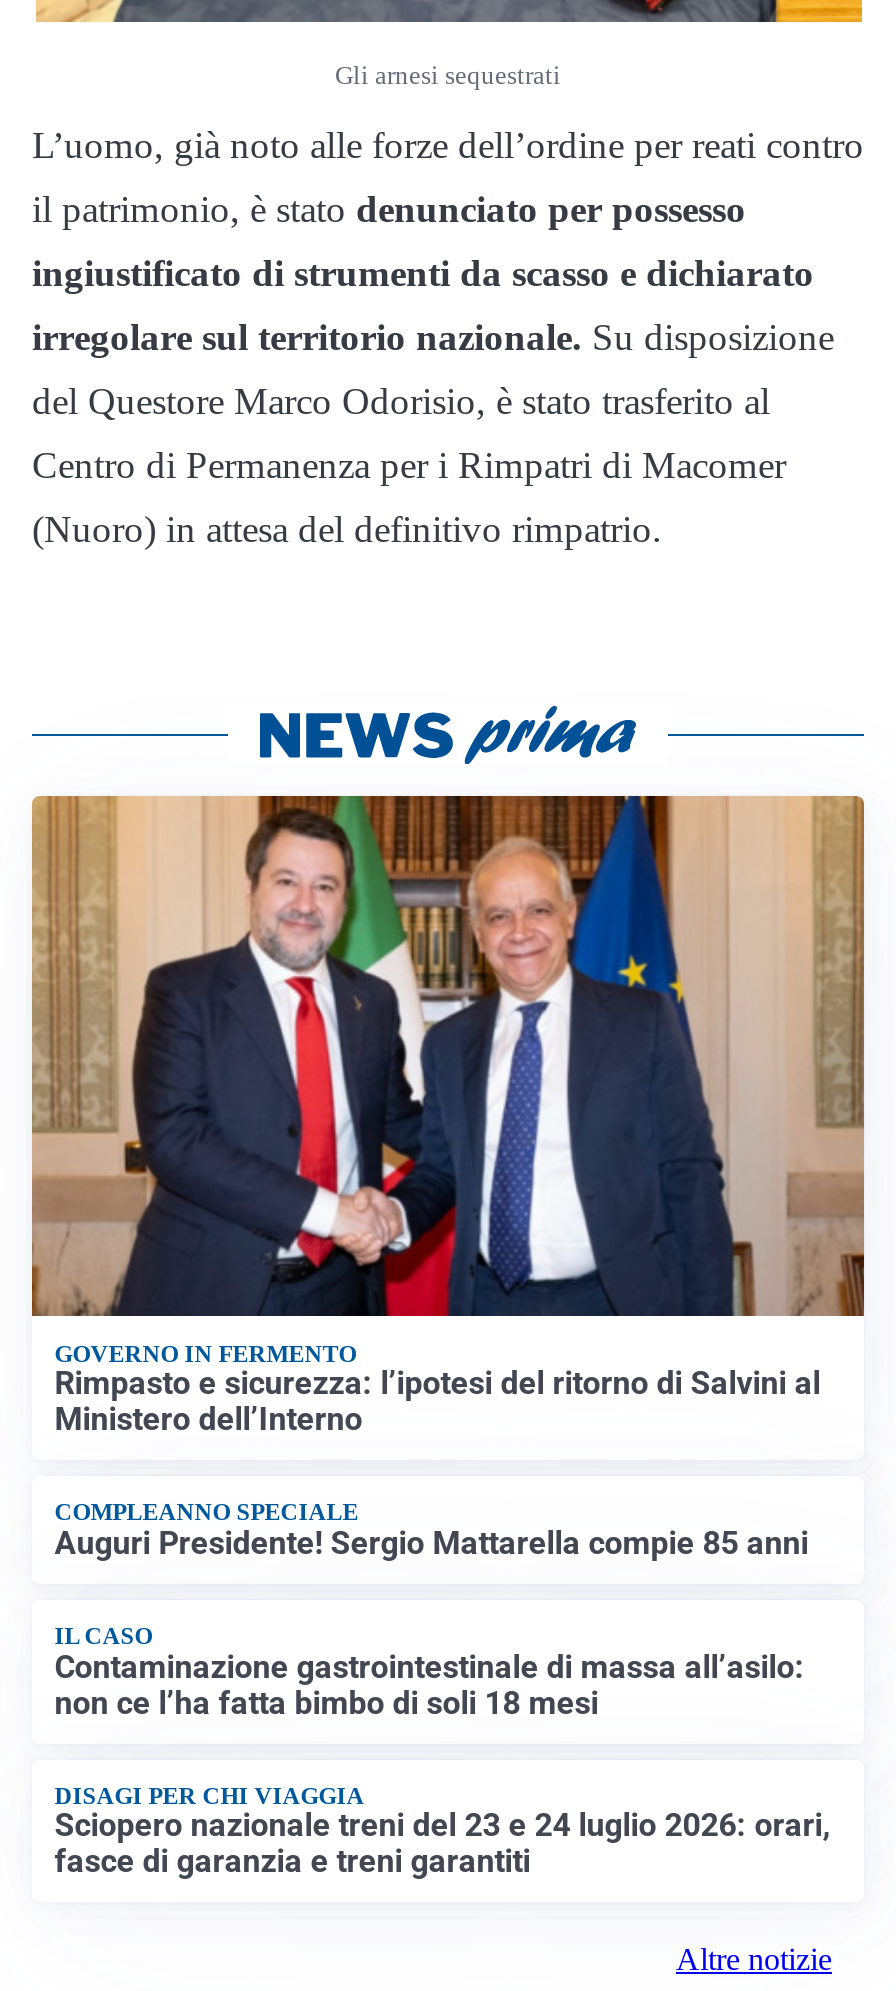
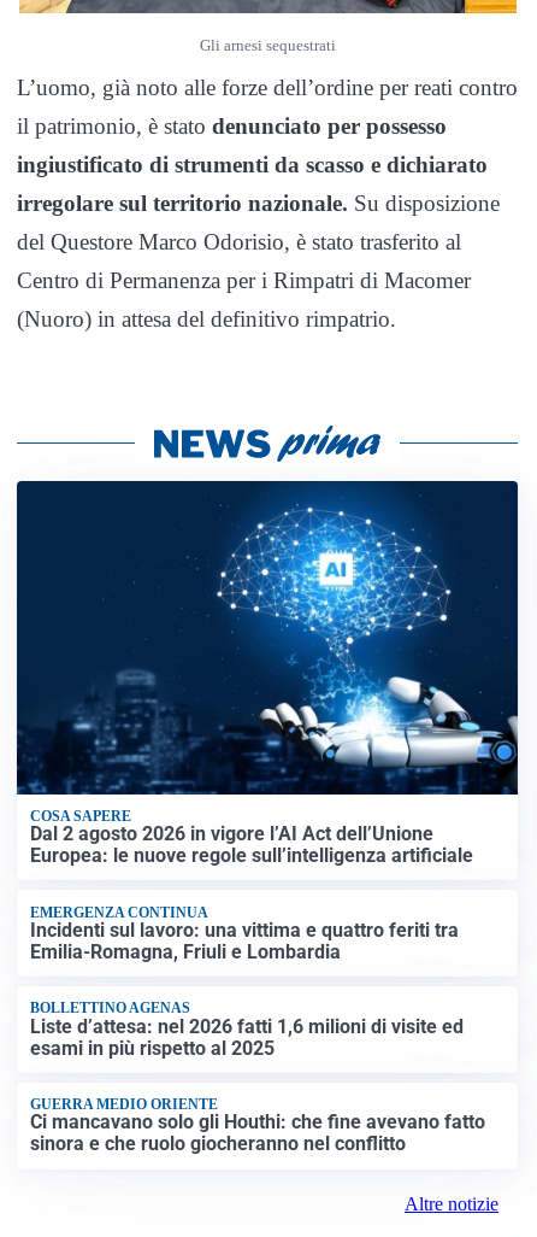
- [image]
- GOVERNO IN FERMENTO
- Rimpasto e sicurezza: l’ipotesi del ritorno di Salvini al
- Ministero dell’Interno
+ [image]
+ COSA SAPERE
+ Dal 2 agosto 2026 in vigore l’AI Act dell’Unione
+ Europea: le nuove regole sull’intelligenza artificiale

- COMPLEANNO SPECIALE
- Auguri Presidente! Sergio Mattarella compie 85 anni
+ EMERGENZA CONTINUA
+ Incidenti sul lavoro: una vittima e quattro feriti tra
+ Emilia-Romagna, Friuli e Lombardia

- IL CASO
- Contaminazione gastrointestinale di massa all’asilo:
- non ce l’ha fatta bimbo di soli 18 mesi
+ BOLLETTINO AGENAS
+ Liste d’attesa: nel 2026 fatti 1,6 milioni di visite ed
+ esami in più rispetto al 2025

- DISAGI PER CHI VIAGGIA
- Sciopero nazionale treni del 23 e 24 luglio 2026: orari,
- fasce di garanzia e treni garantiti
+ GUERRA MEDIO ORIENTE
+ Ci mancavano solo gli Houthi: che fine avevano fatto
+ sinora e che ruolo giocheranno nel conflitto
